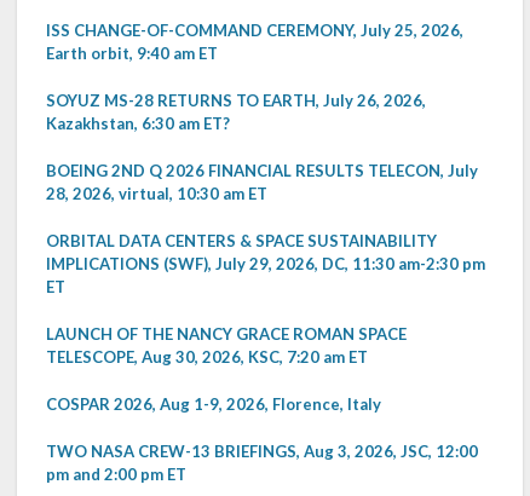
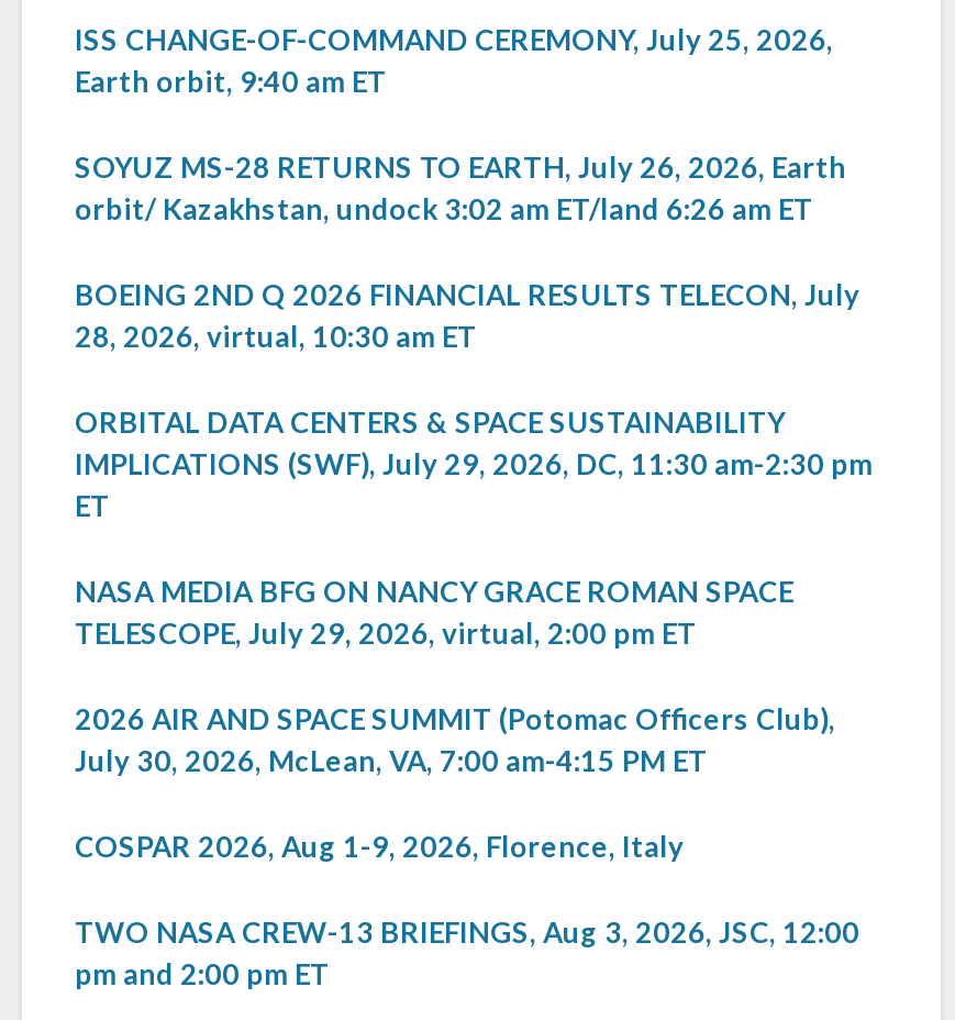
- SOYUZ MS-28 RETURNS TO EARTH, July 26, 2026,
- Kazakhstan, 6:30 am ET?
+ SOYUZ MS-28 RETURNS TO EARTH, July 26, 2026, Earth
+ orbit/ Kazakhstan, undock 3:02 am ET/land 6:26 am ET

- LAUNCH OF THE NANCY GRACE ROMAN SPACE
- TELESCOPE, Aug 30, 2026, KSC, 7:20 am ET
+ NASA MEDIA BFG ON NANCY GRACE ROMAN SPACE
+ TELESCOPE, July 29, 2026, virtual, 2:00 pm ET
+ 2026 AIR AND SPACE SUMMIT (Potomac Officers Club),
+ July 30, 2026, McLean, VA, 7:00 am-4:15 PM ET
